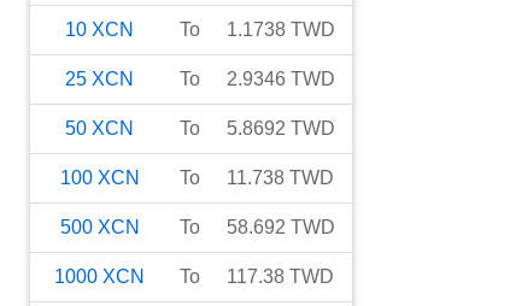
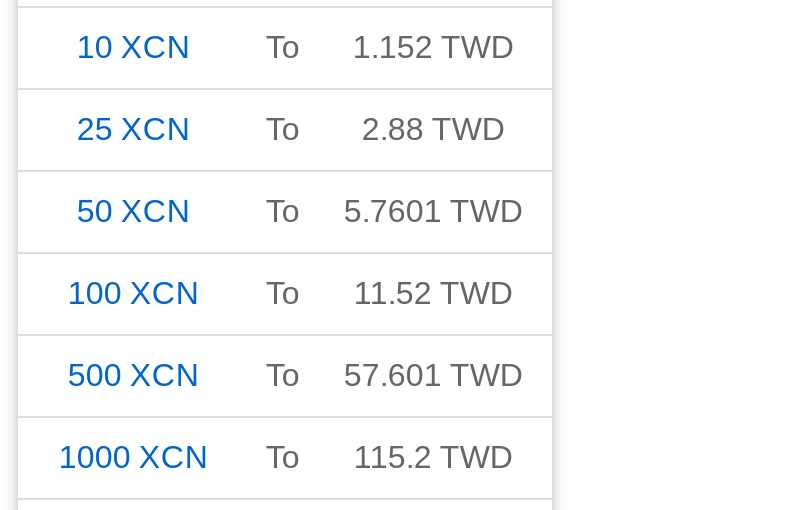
- To 1.1738 TWD
+ To 1.152 TWD

- To 2.9346 TWD
+ To 2.88 TWD

- To 5.8692 TWD
+ To 5.7601 TWD

- 100 XCN To 11.738 TWD
+ 100 XCN To 11.52 TWD

- 500 XCN To 58.692 TWD
+ 500 XCN To 57.601 TWD

- 1000 XCN To 117.38 TWD
+ 1000 XCN To 115.2 TWD
